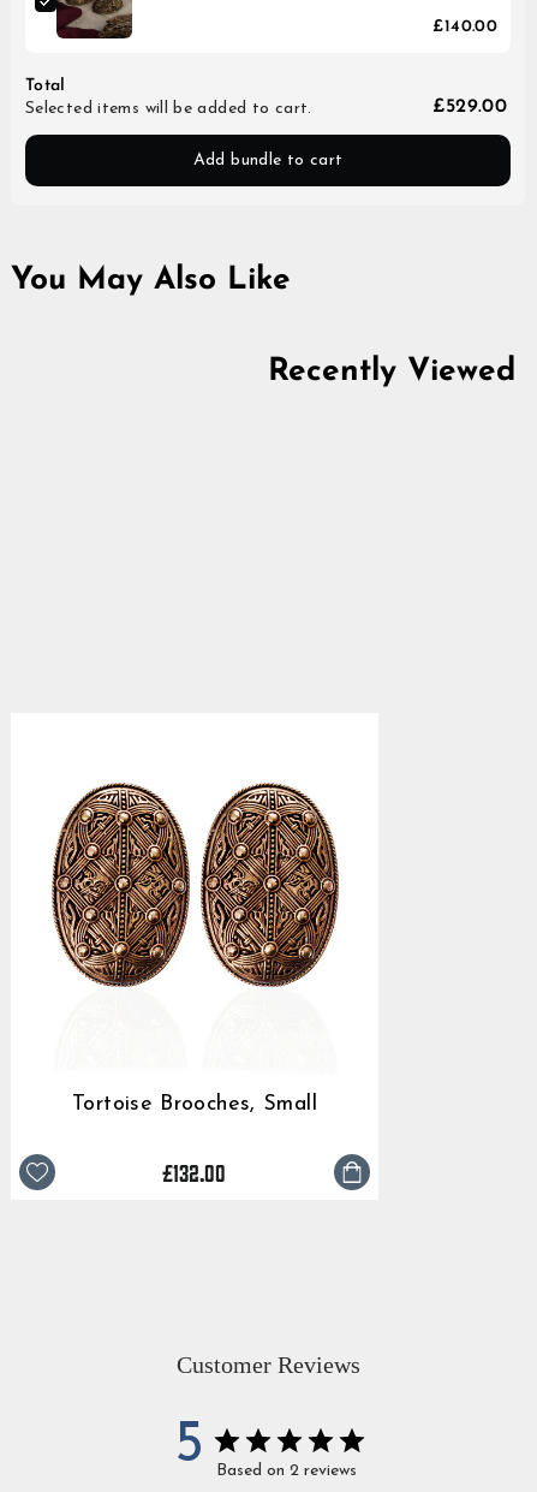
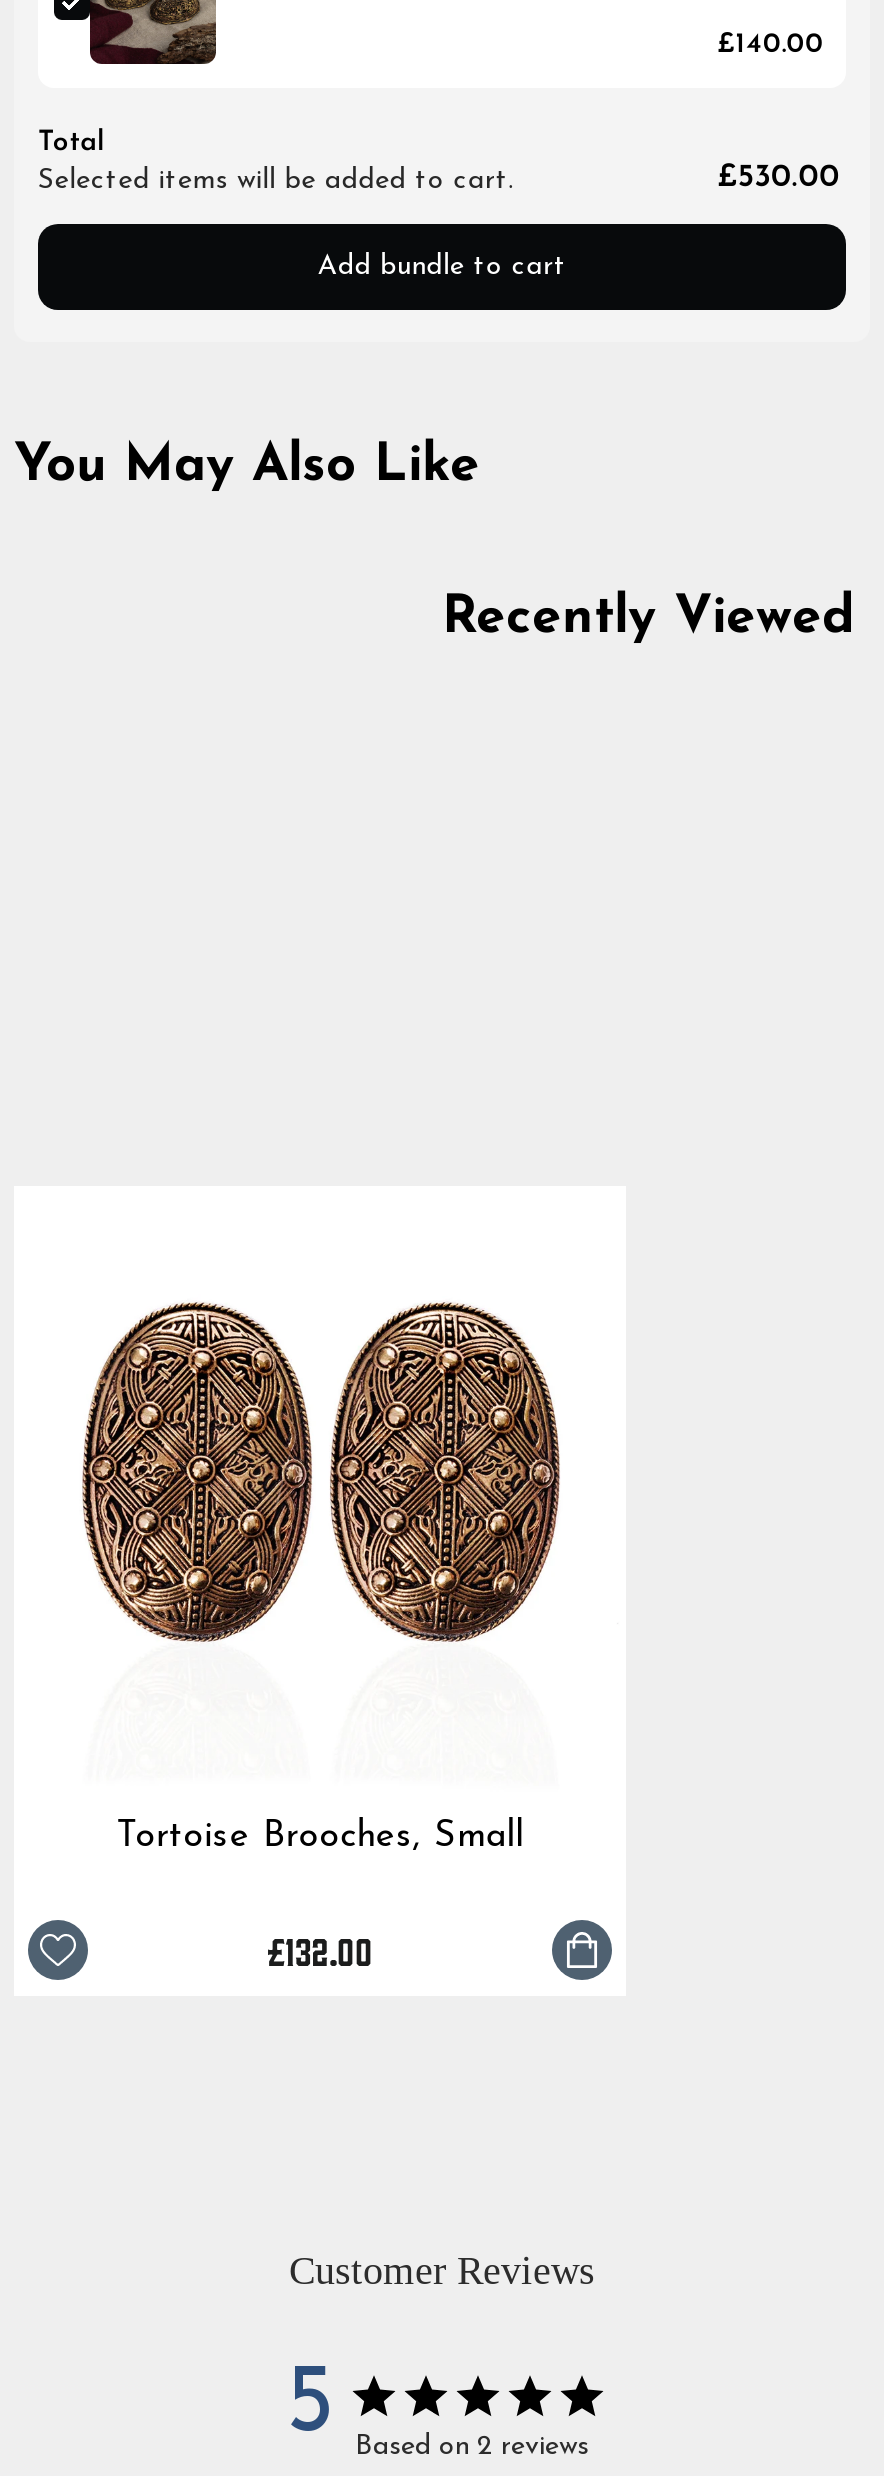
- £529.00
+ £530.00
